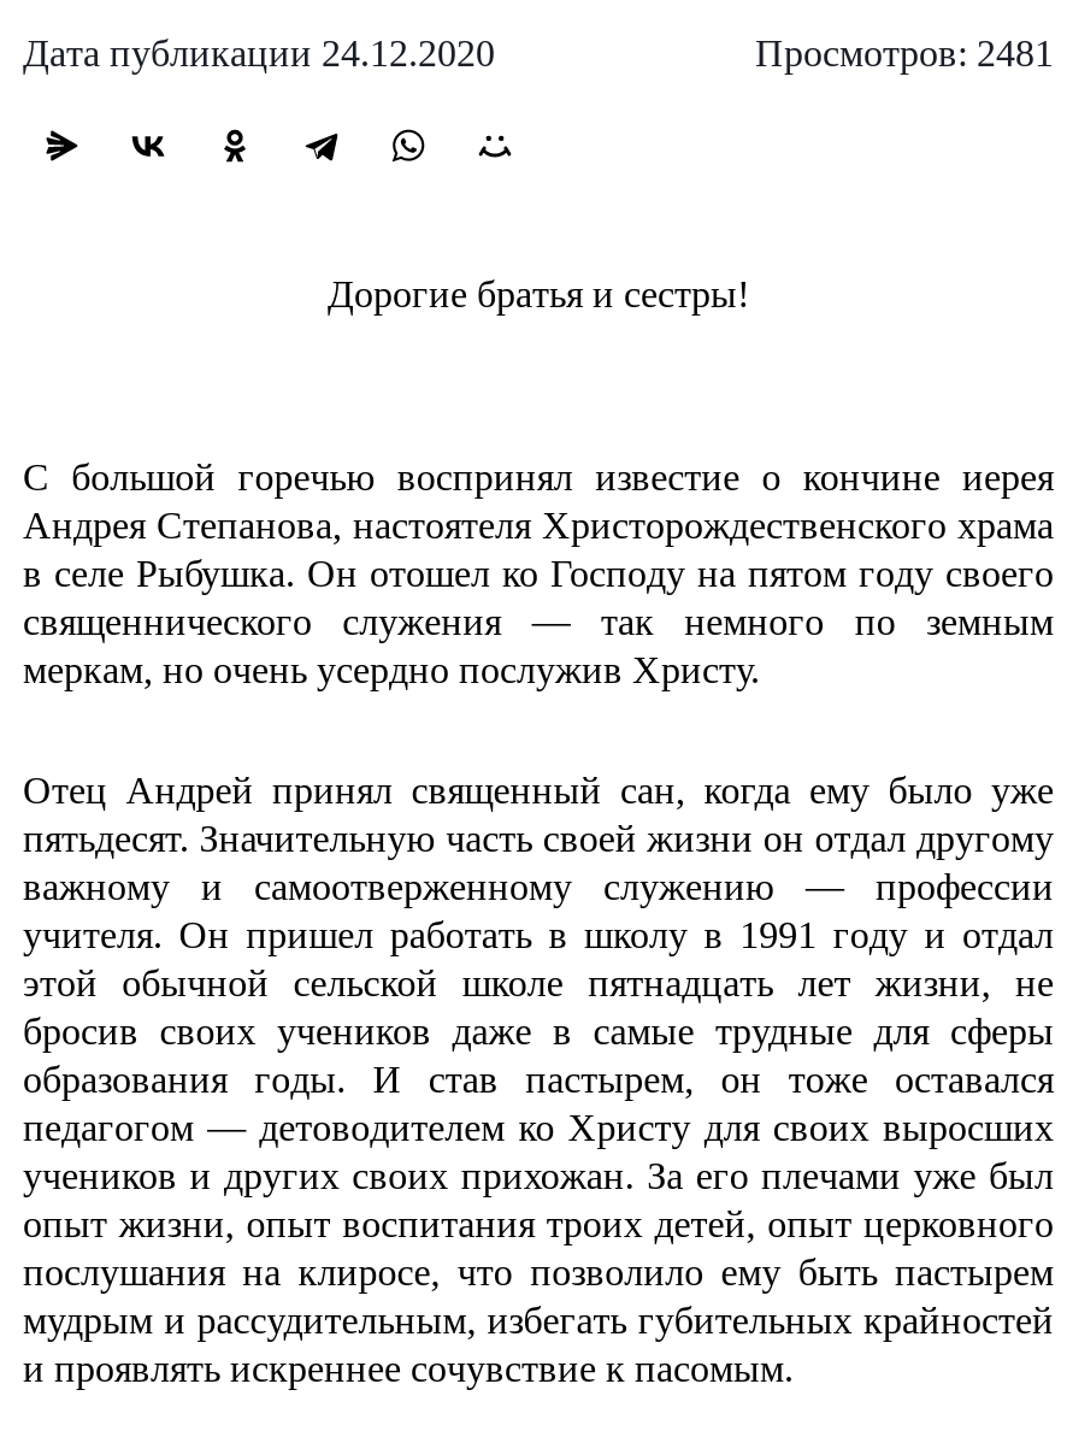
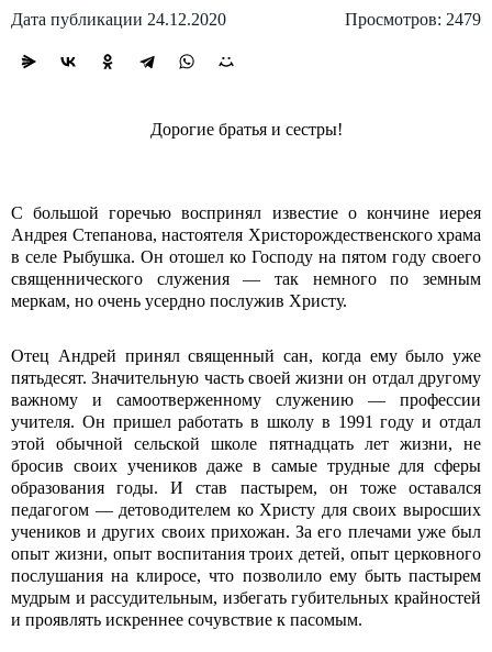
- Просмотров: 2481
+ Просмотров: 2479
